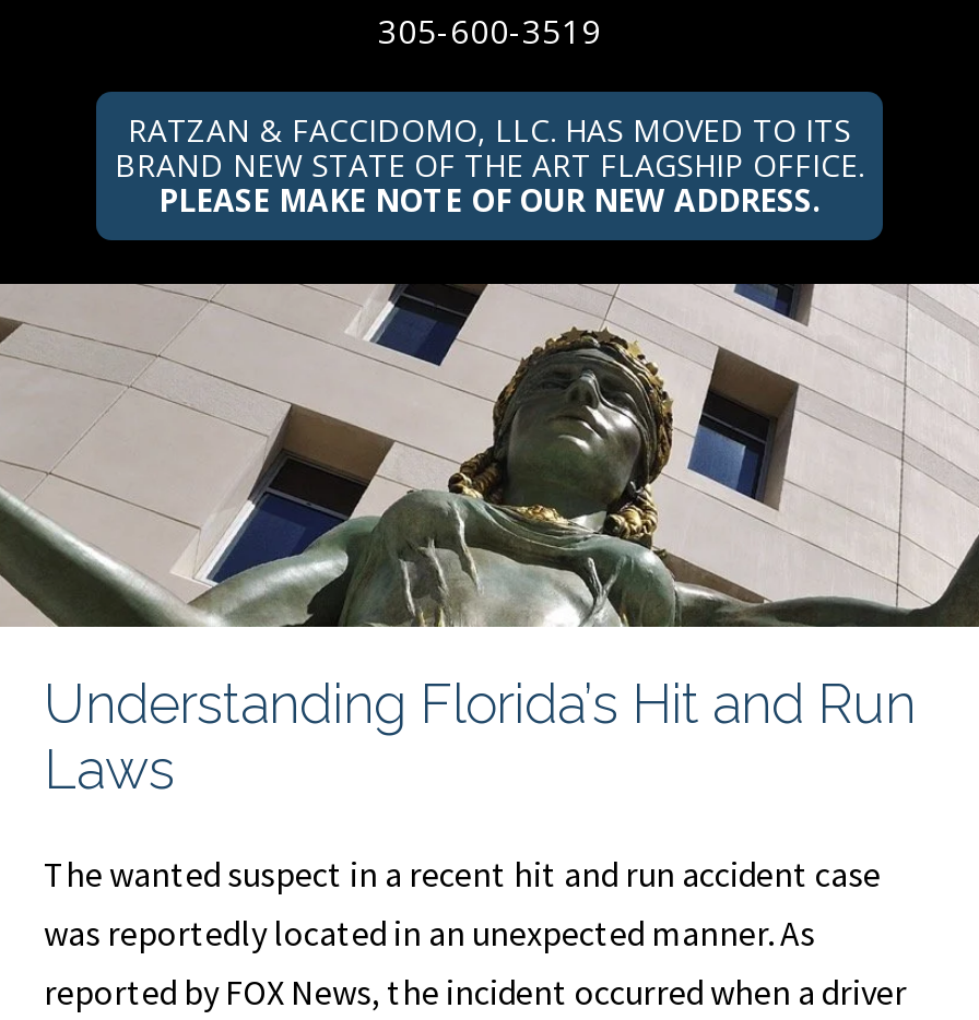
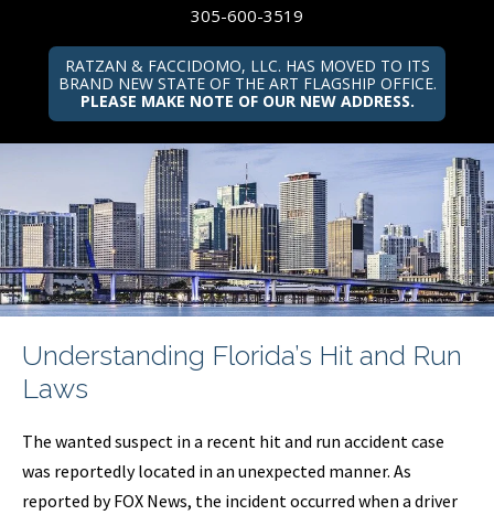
- [image]
+ [image]
